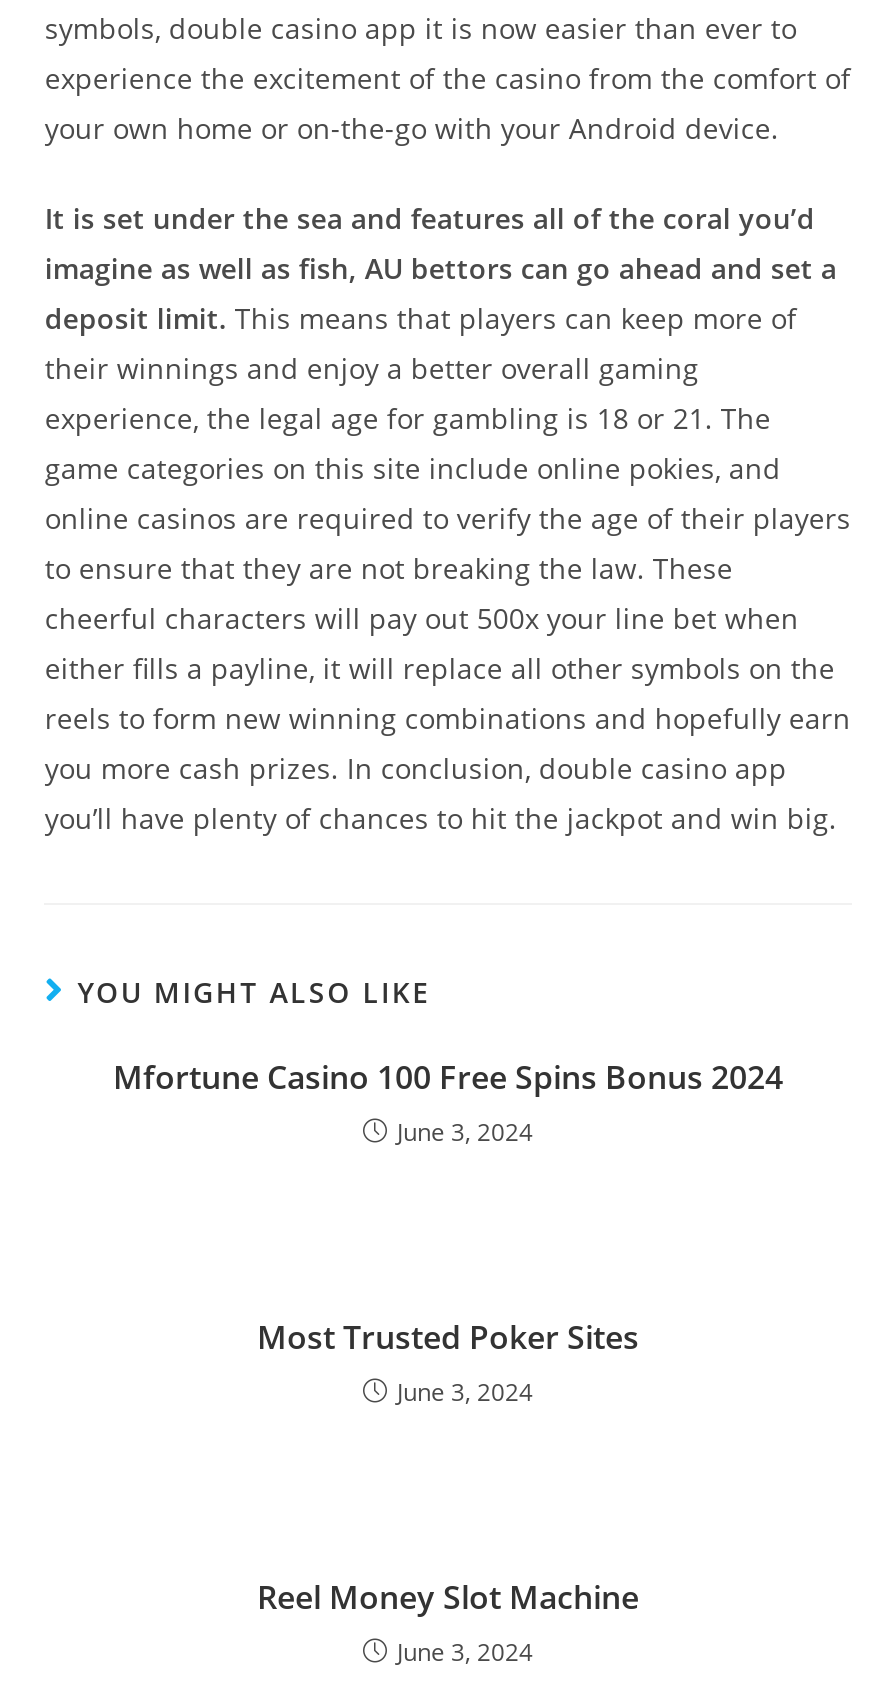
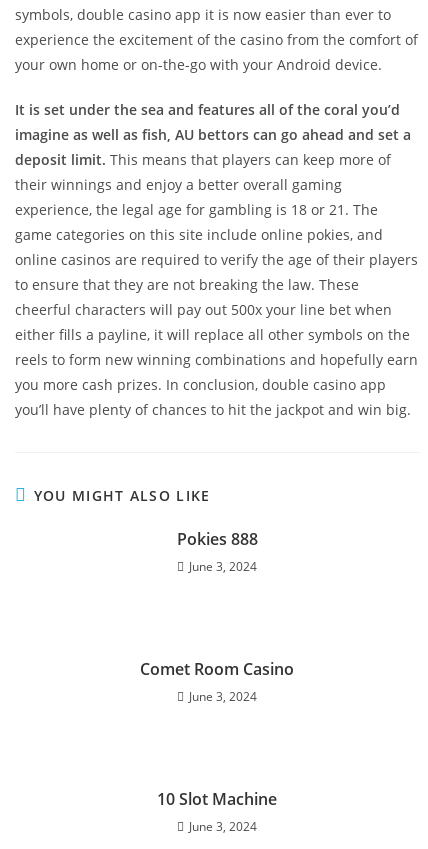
- Mfortune Casino 100 Free Spins Bonus 2024
+ Pokies 888

- Most Trusted Poker Sites
+ Comet Room Casino

- Reel Money Slot Machine
+ 10 Slot Machine
